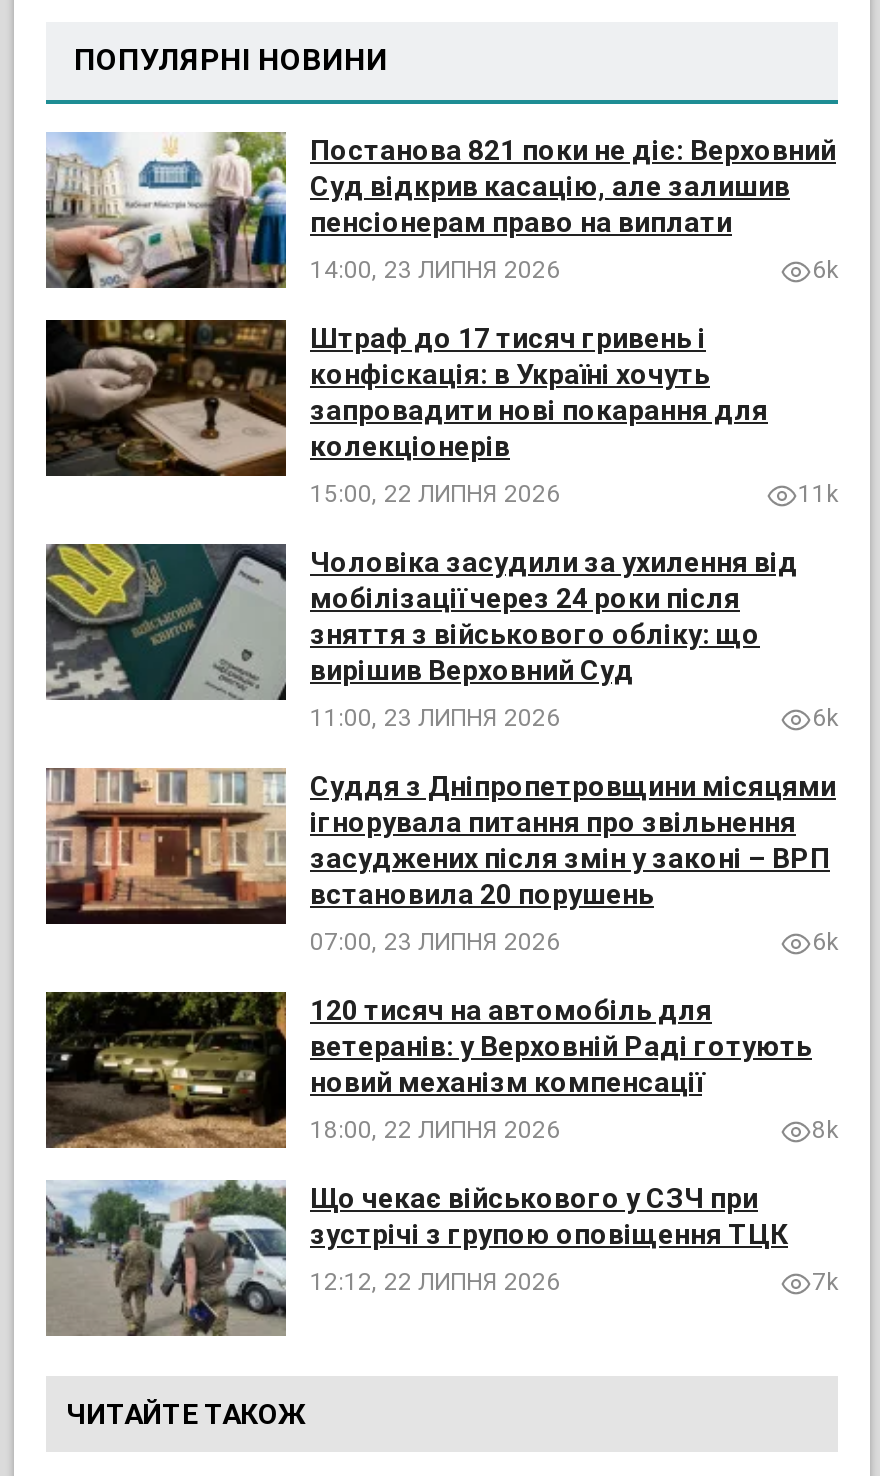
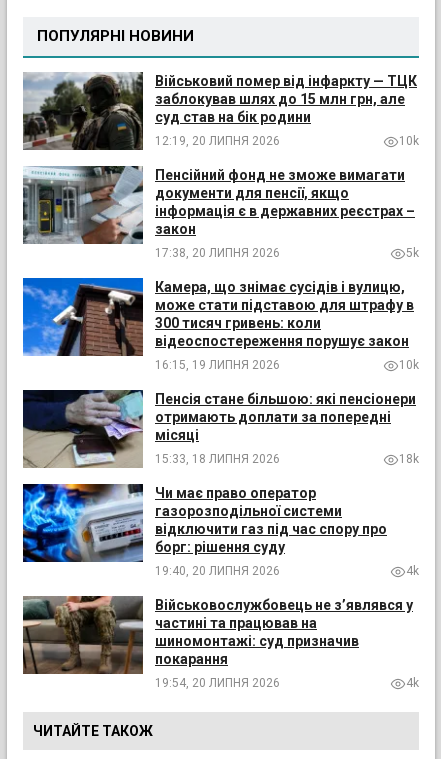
- [image]
- Постанова 821 поки не діє: Верховний
- Суд відкрив касацію, але залишив
- пенсіонерам право на виплати
+ [image]
+ Військовий помер від інфаркту — ТЦК
+ заблокував шлях до 15 млн грн, але
+ суд став на бік родини

- 14:00, 23 ЛИПНЯ 2026
- 6k
+ 12:19, 20 ЛИПНЯ 2026
+ 10k

- [image]
- Штраф до 17 тисяч гривень і
- конфіскація: в Україні хочуть
- запровадити нові покарання для
- колекціонерів
+ [image]
+ Пенсійний фонд не зможе вимагати
+ документи для пенсії, якщо
+ інформація є в державних реєстрах –
+ закон

- 15:00, 22 ЛИПНЯ 2026
- 11k
+ 17:38, 20 ЛИПНЯ 2026
+ 5k

- [image]
- Чоловіка засудили за ухилення від
- мобілізації через 24 роки після
- зняття з військового обліку: що
- вирішив Верховний Суд
+ [image]
+ Камера, що знімає сусідів і вулицю,
+ може стати підставою для штрафу в
+ 300 тисяч гривень: коли
+ відеоспостереження порушує закон

- 11:00, 23 ЛИПНЯ 2026
- 6k
+ 16:15, 19 ЛИПНЯ 2026
+ 10k

- [image]
- Суддя з Дніпропетровщини місяцями
- ігнорувала питання про звільнення
- засуджених після змін у законі – ВРП
- встановила 20 порушень
+ [image]
+ Пенсія стане більшою: які пенсіонери
+ отримають доплати за попередні
+ місяці

- 07:00, 23 ЛИПНЯ 2026
- 6k
+ 15:33, 18 ЛИПНЯ 2026
+ 18k

- [image]
- 120 тисяч на автомобіль для
- ветеранів: у Верховній Раді готують
- новий механізм компенсації
+ [image]
+ Чи має право оператор
+ газорозподільної системи
+ відключити газ під час спору про
+ борг: рішення суду

- 18:00, 22 ЛИПНЯ 2026
- 8k
+ 19:40, 20 ЛИПНЯ 2026
+ 4k

- [image]
- Що чекає військового у СЗЧ при
- зустрічі з групою оповіщення ТЦК
+ [image]
+ Військовослужбовець не з’являвся у
+ частині та працював на
+ шиномонтажі: суд призначив
+ покарання

- 12:12, 22 ЛИПНЯ 2026
- 7k
+ 19:54, 20 ЛИПНЯ 2026
+ 4k
